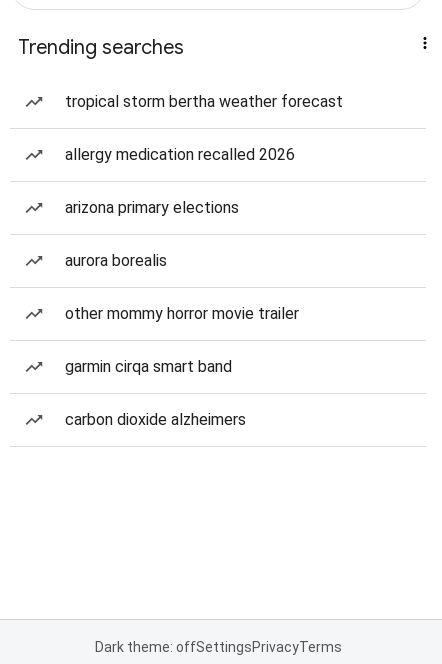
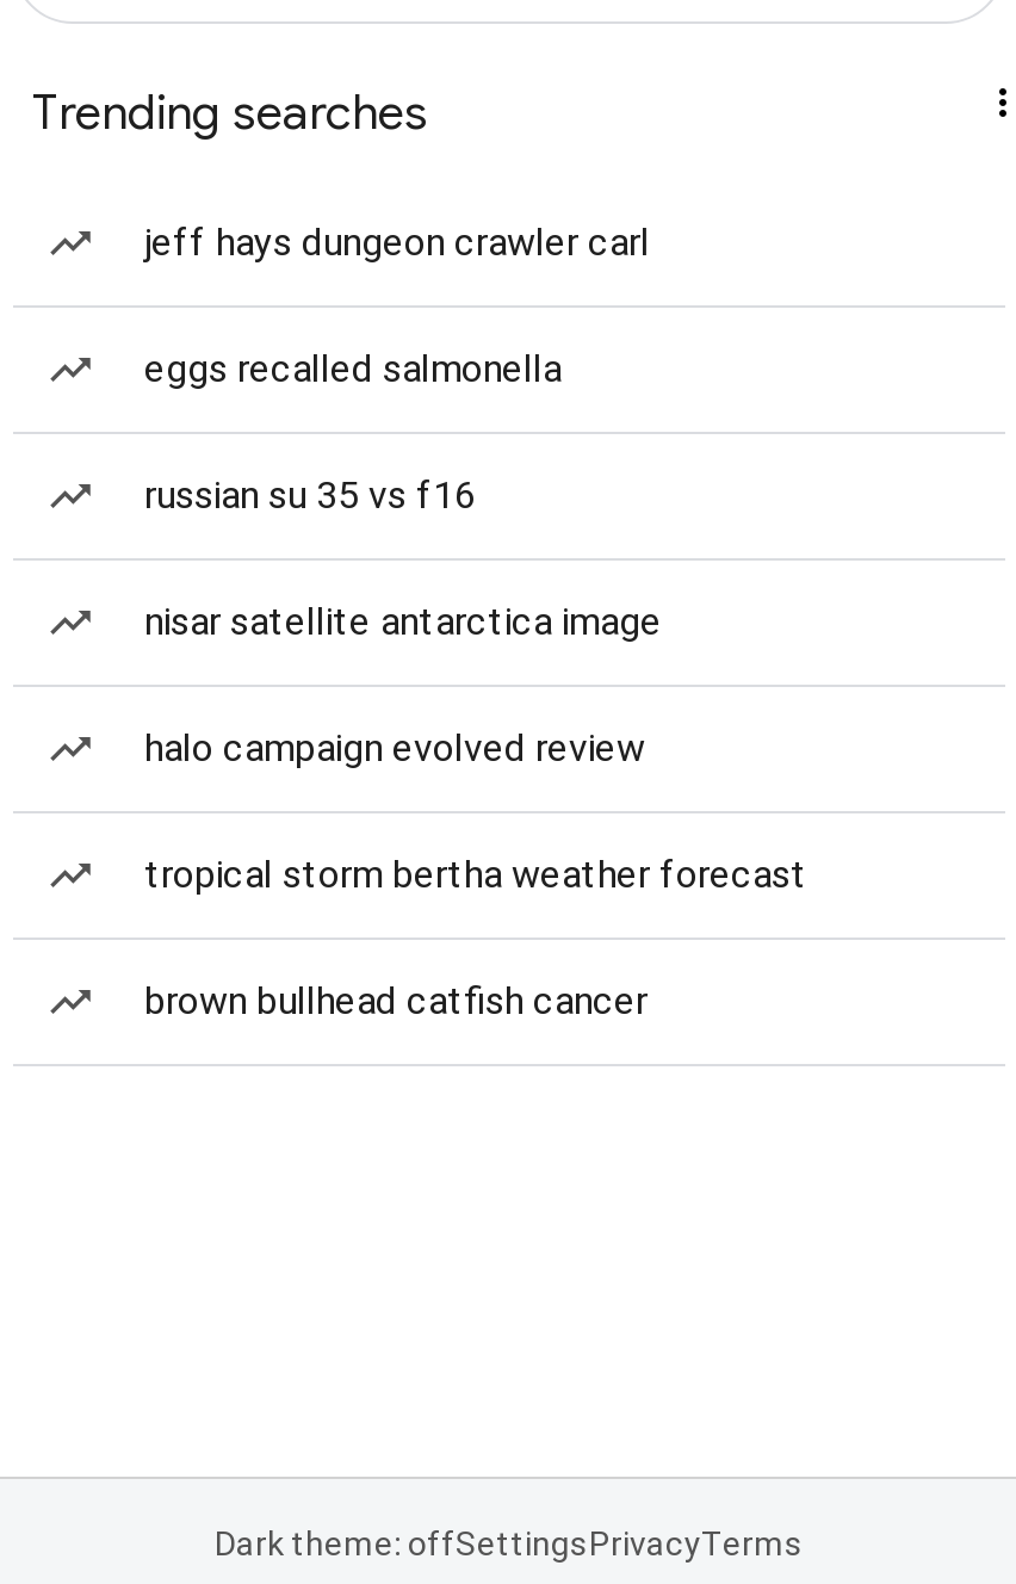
+ jeff hays dungeon crawler carl
+ eggs recalled salmonella
+ russian su 35 vs f16
+ nisar satellite antarctica image
+ halo campaign evolved review

moved down: tropical storm bertha weather forecast

- allergy medication recalled 2026
- arizona primary elections
- aurora borealis
- other mommy horror movie trailer
- garmin cirqa smart band
- carbon dioxide alzheimers
+ brown bullhead catfish cancer
